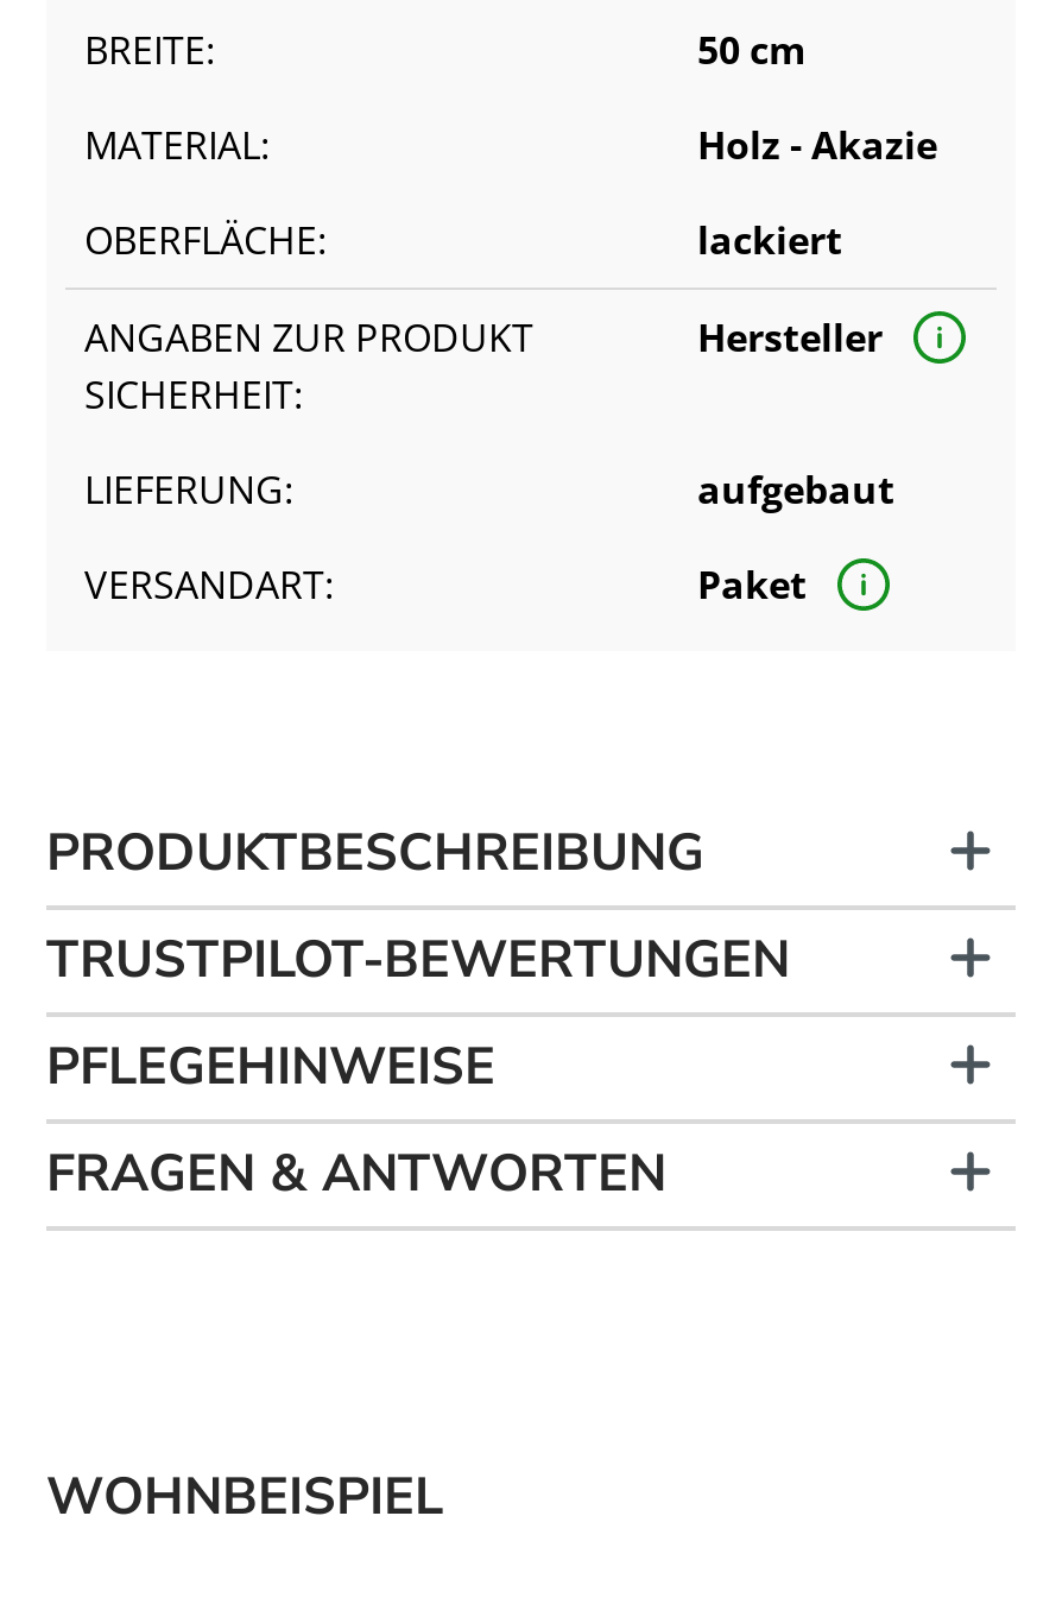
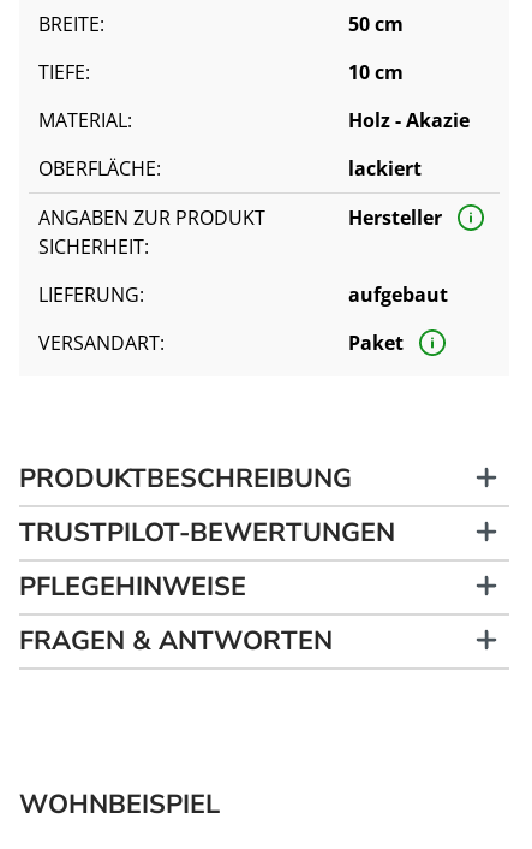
+ TIEFE:
+ 10 cm
